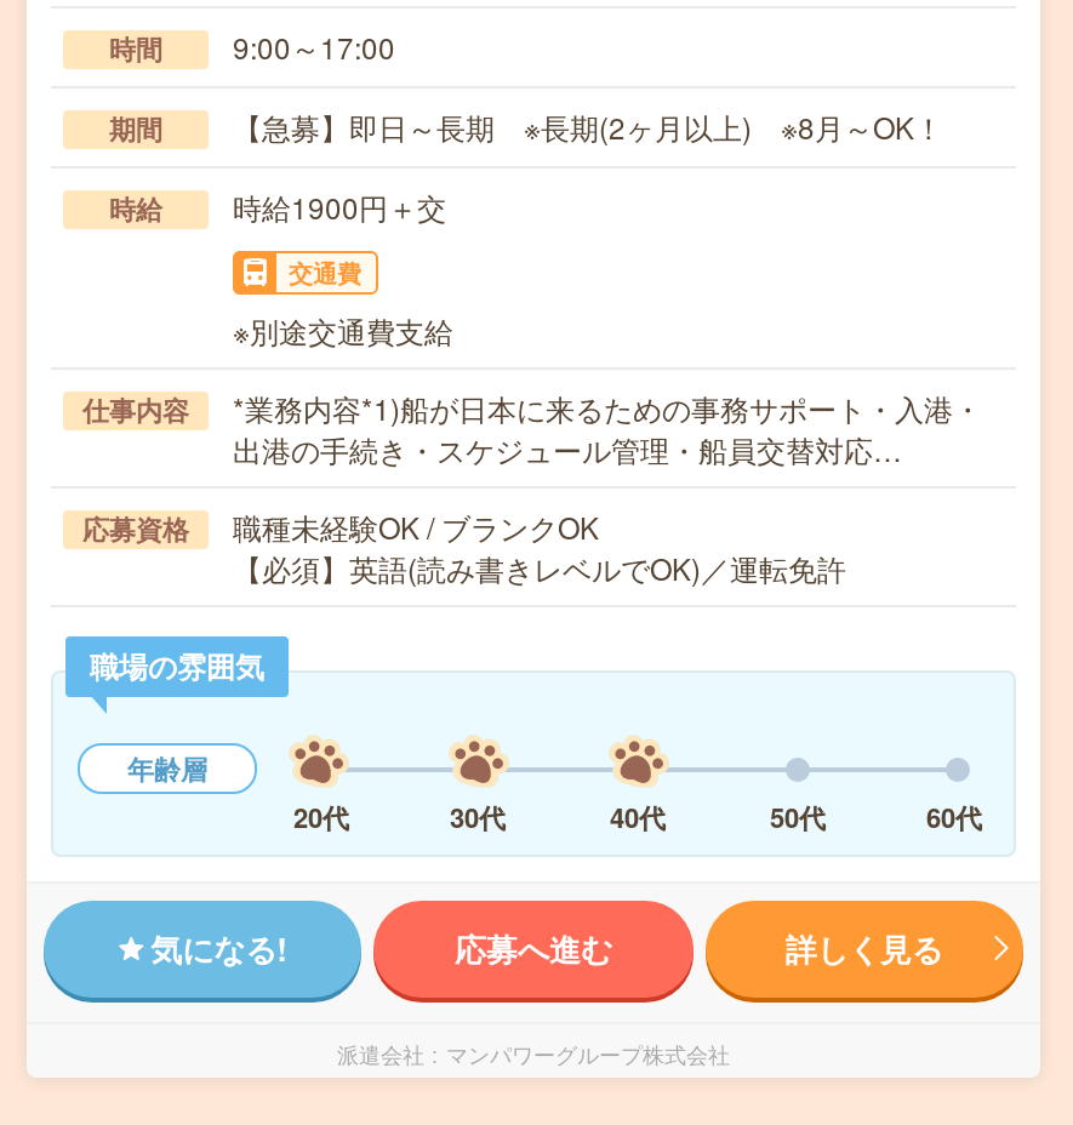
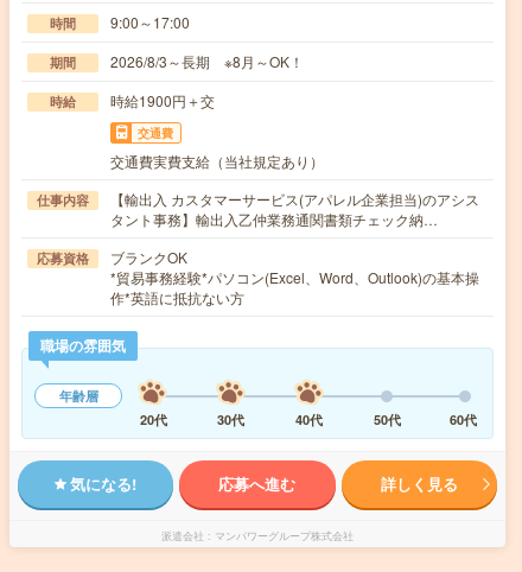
- 【急募】即日～長期 ※長期(2ヶ月以上) ※8月～OK！
+ 2026/8/3～長期 ※8月～OK！

- ※別途交通費支給
+ 交通費実費支給（当社規定あり）

- *業務内容*1)船が日本に来るための事務サポート・入港・
- 出港の手続き・スケジュール管理・船員交替対応…
+ 【輸出入 カスタマーサービス(アパレル企業担当)のアシス
+ タント事務】輸出入乙仲業務通関書類チェック納…

- 職種未経験OK / ブランクOK
- 【必須】英語(読み書きレベルでOK)／運転免許
+ ブランクOK
+ *貿易事務経験*パソコン(Excel、Word、Outlook)の基本操
+ 作*英語に抵抗ない方
